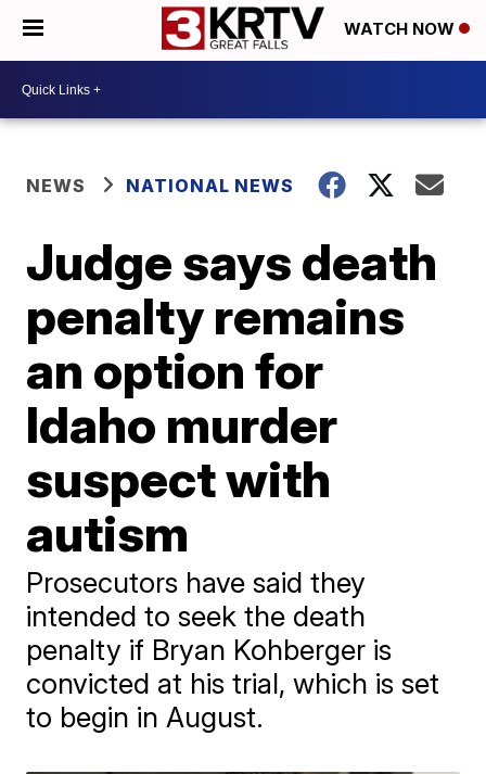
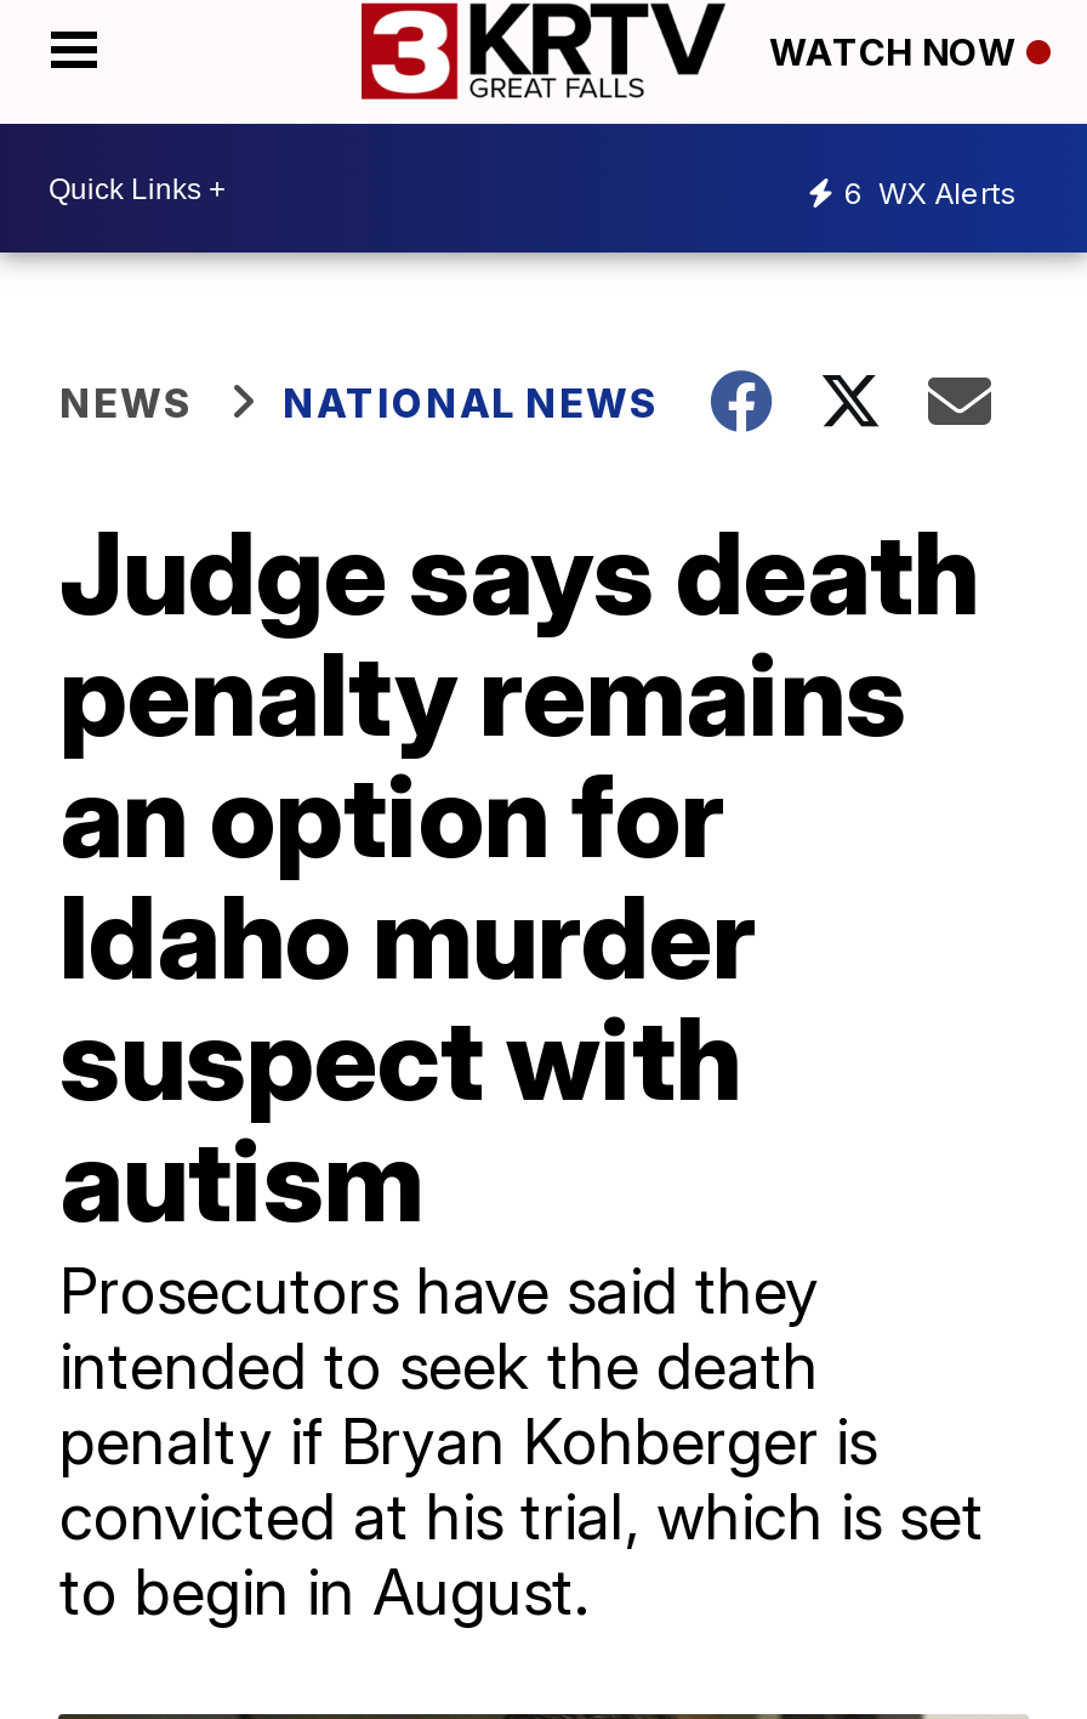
+ 6 WX Alerts
